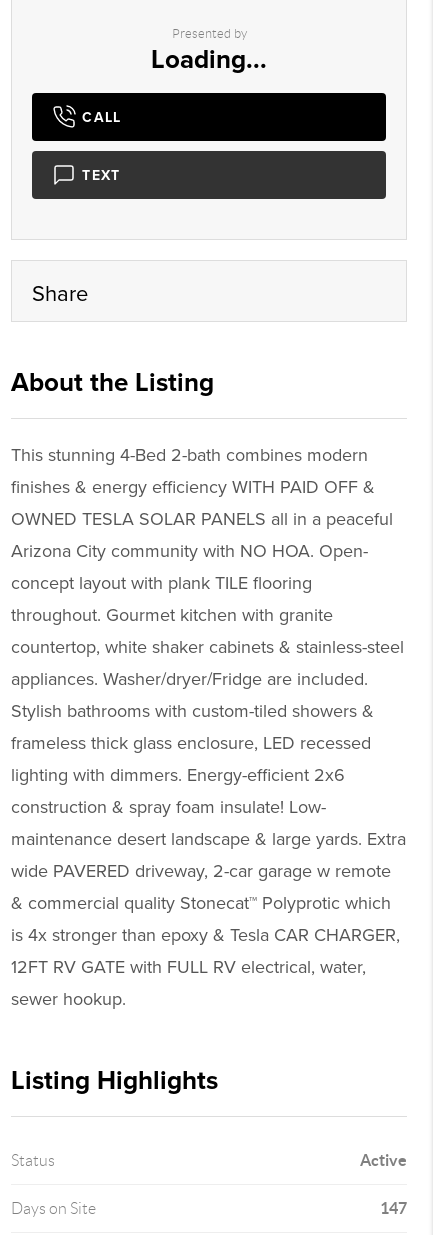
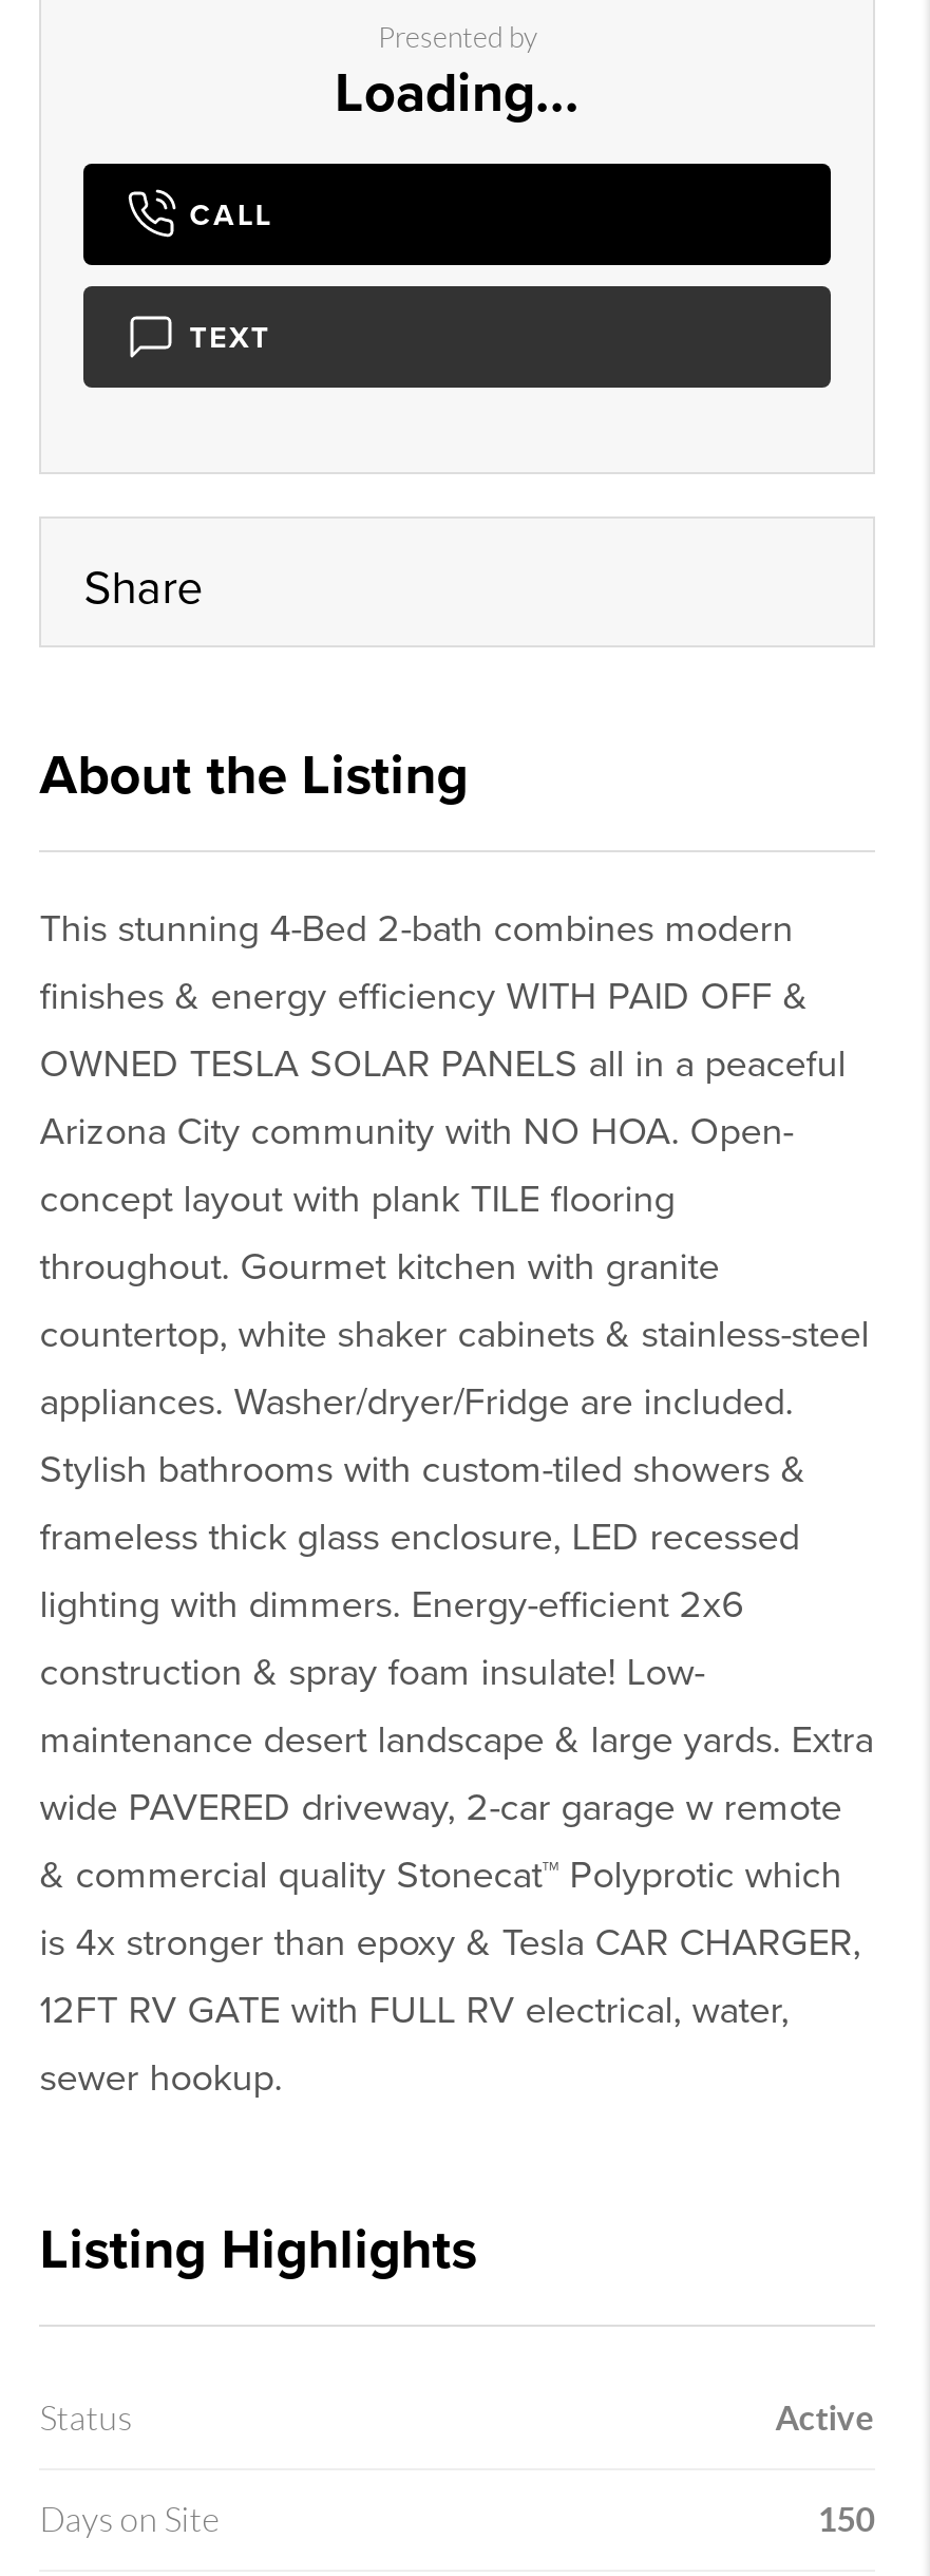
- 147
+ 150
